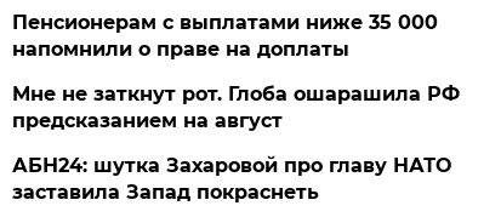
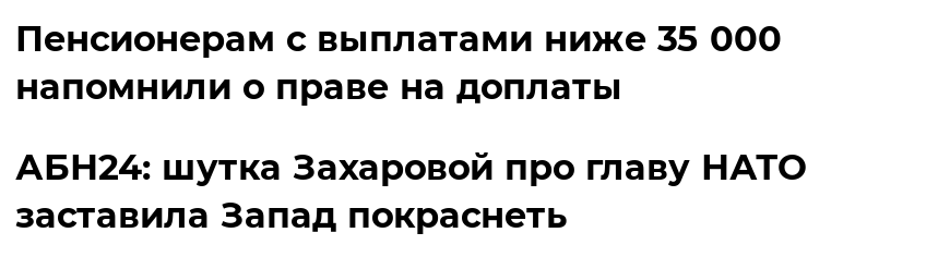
- Мне не заткнут рот. Глоба ошарашила РФ
- предсказанием на август
